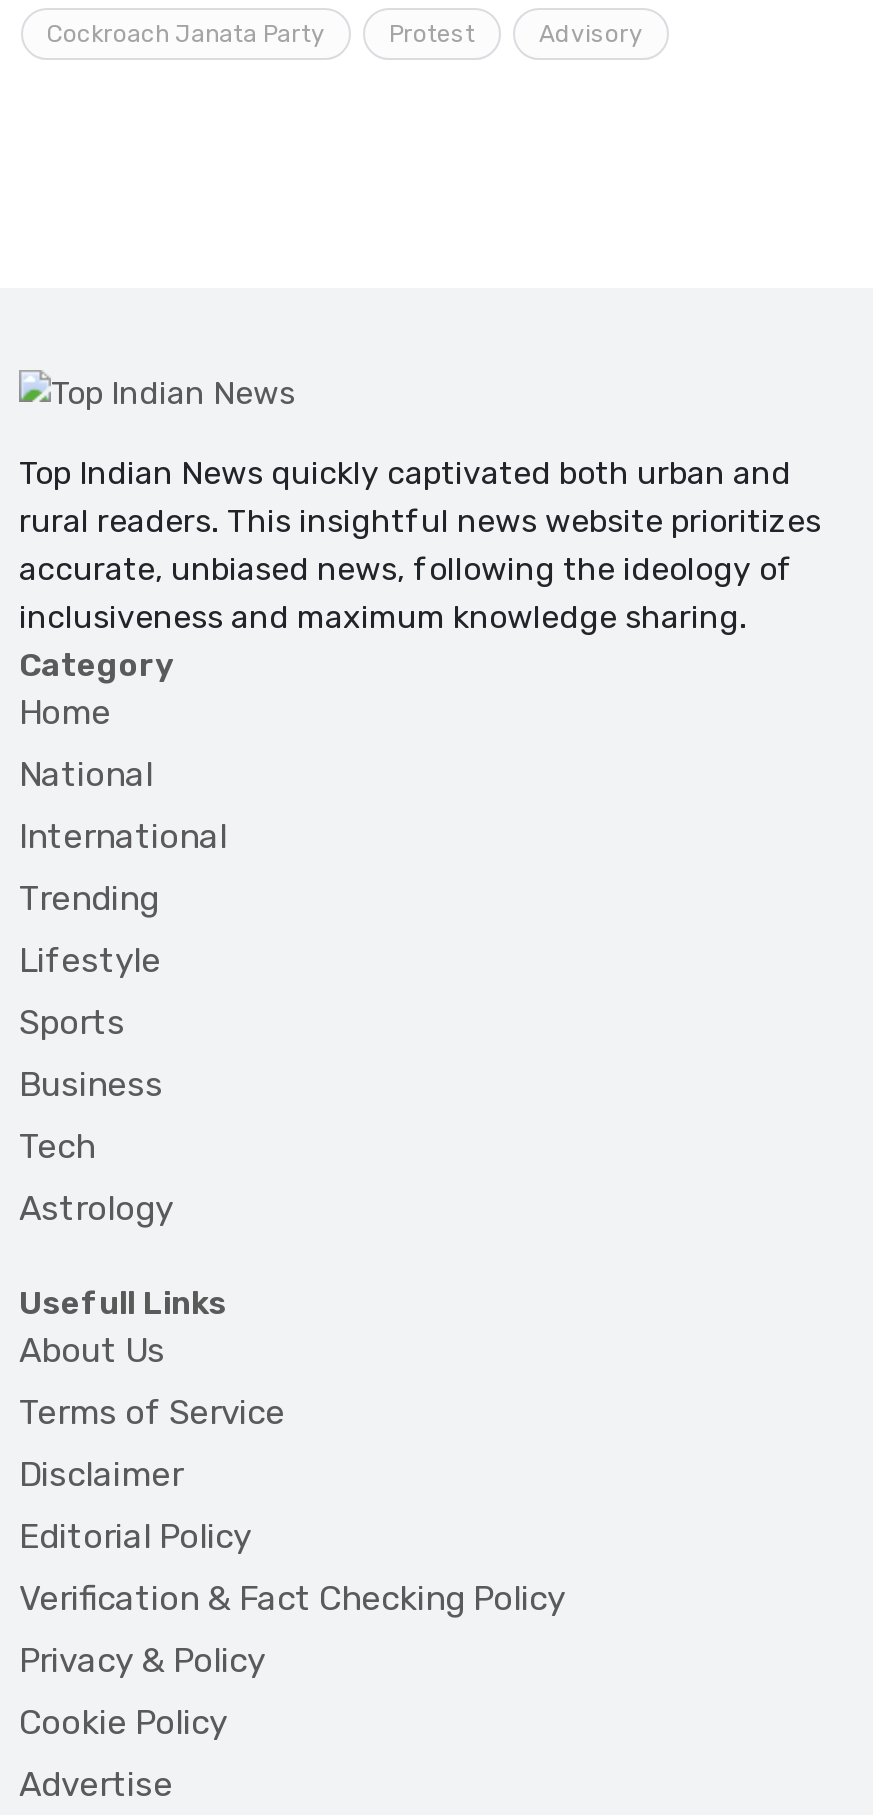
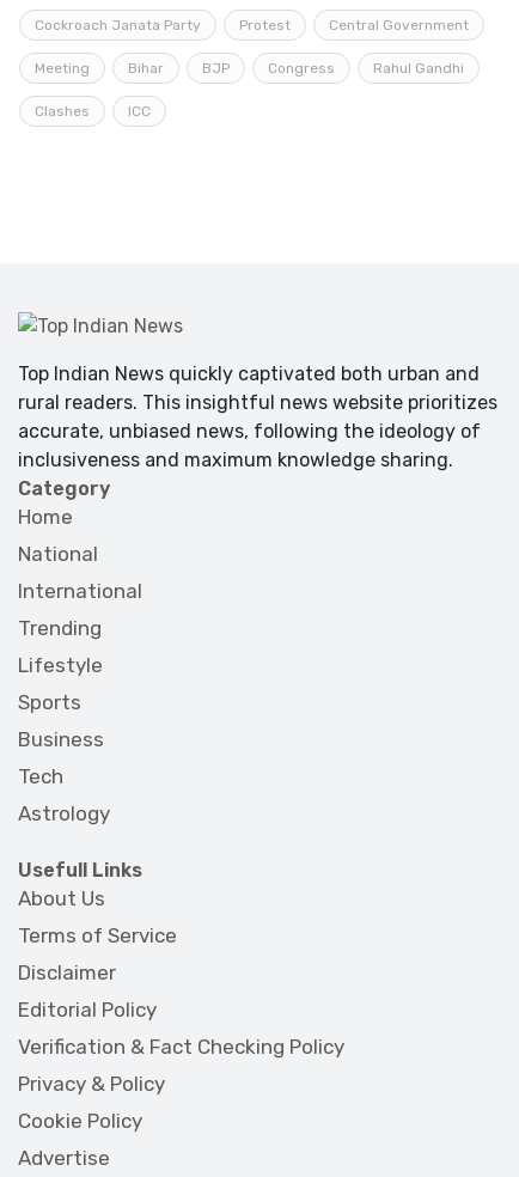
- Advisory
+ Central Government
+ Meeting
+ Bihar
+ BJP
+ Congress
+ Rahul Gandhi
+ Clashes
+ ICC
